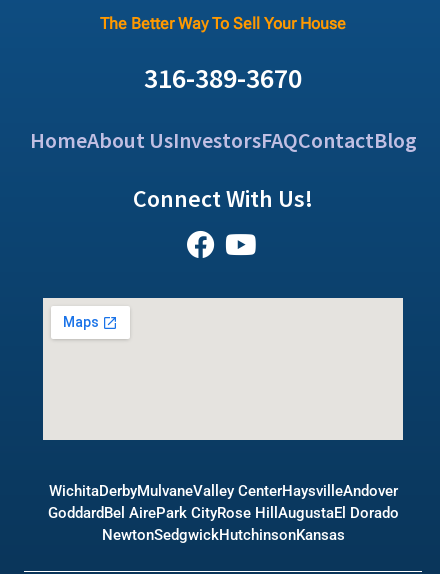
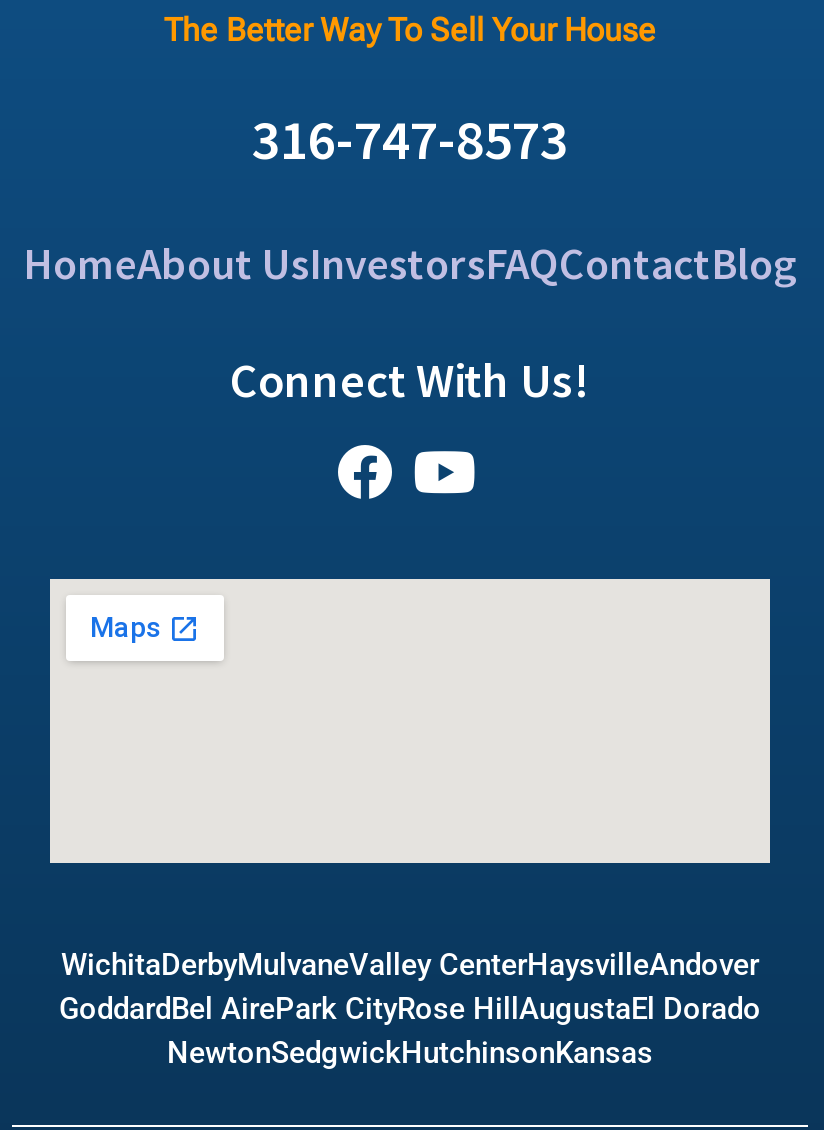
- 316-389-3670
+ 316-747-8573
